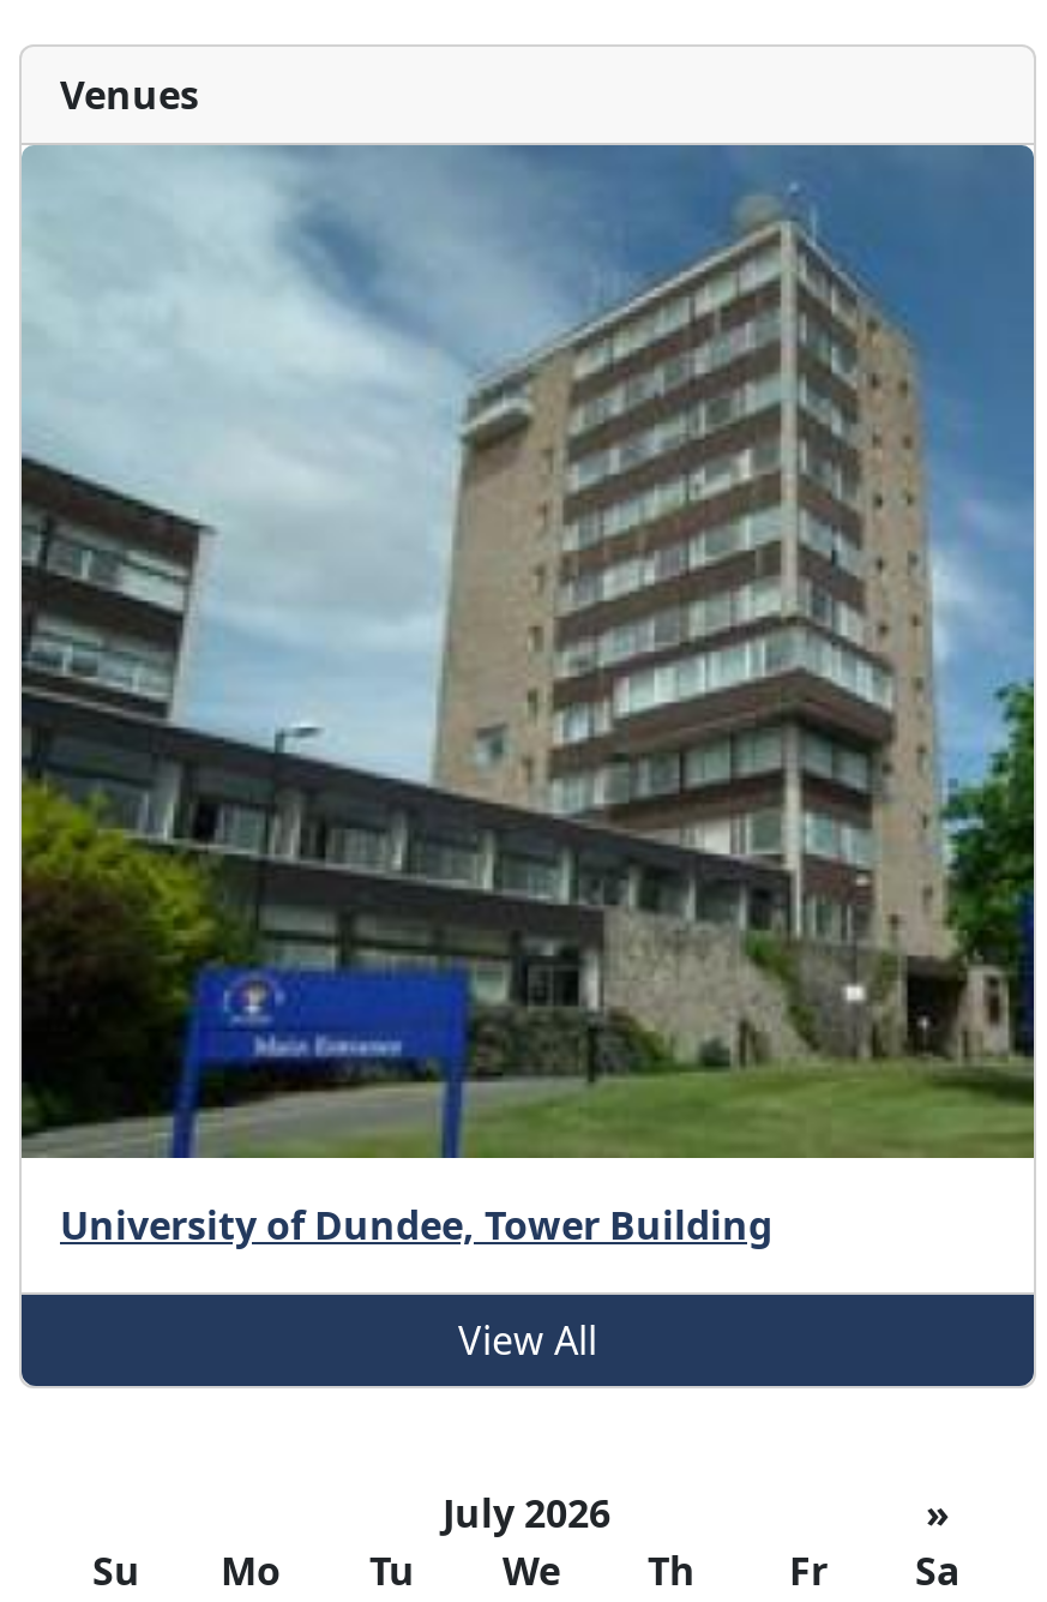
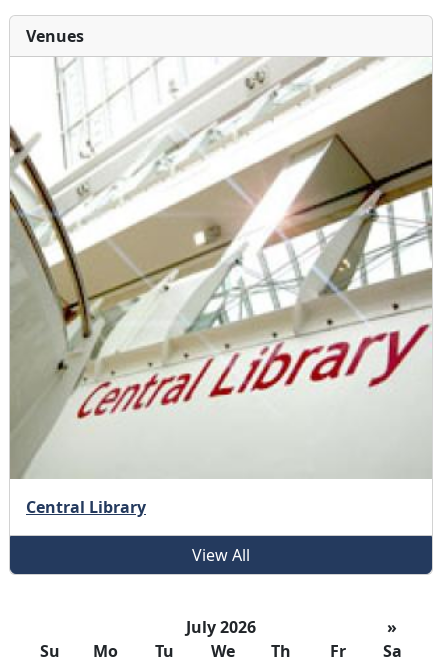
- [image]
- University of Dundee, Tower Building
+ [image]
+ Central Library
